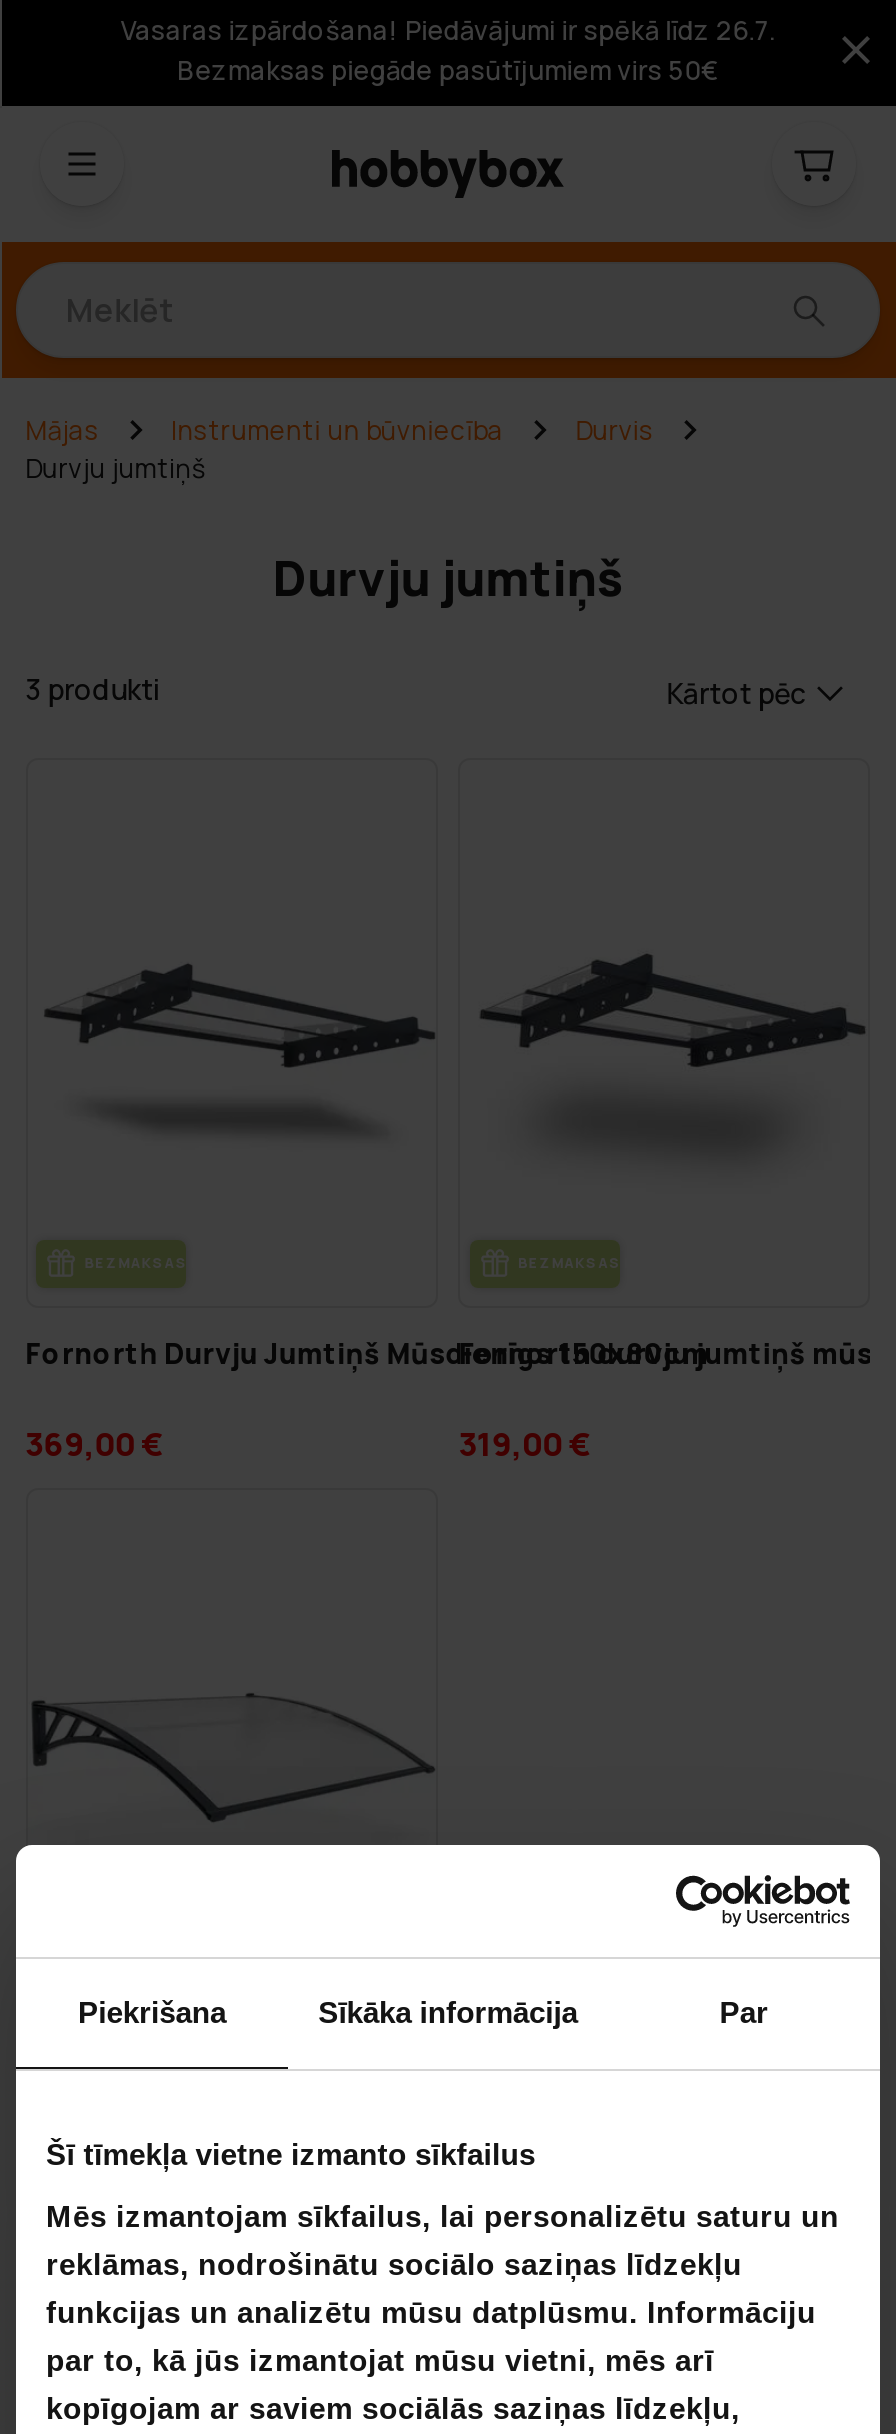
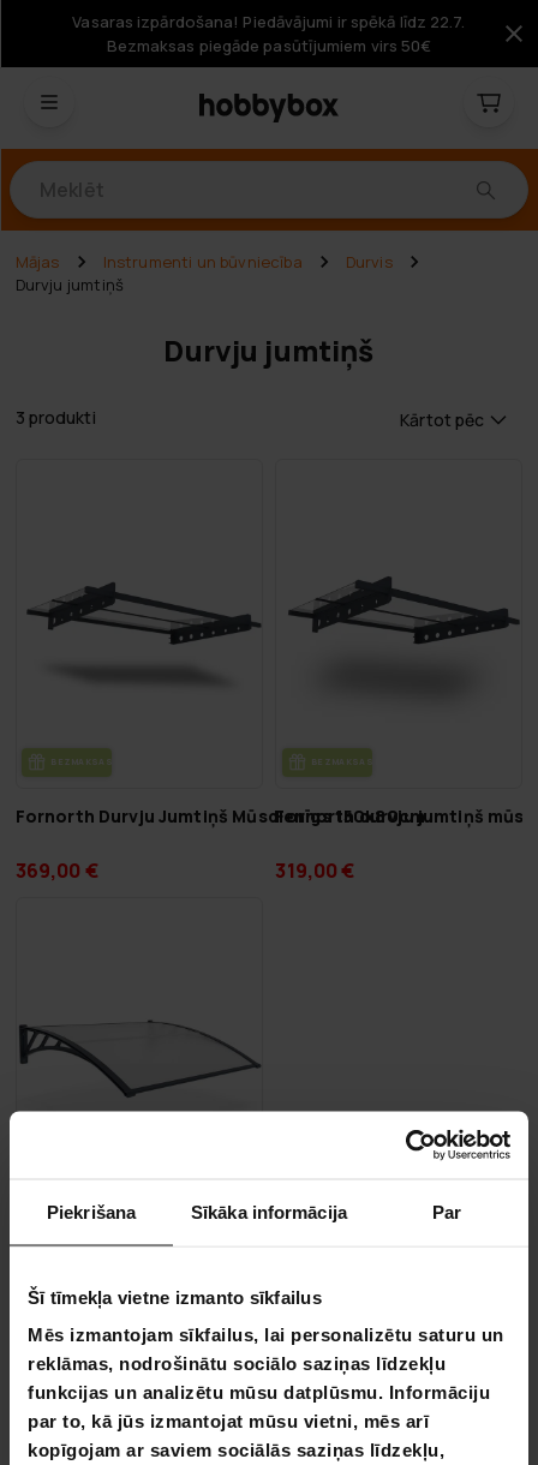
- Vasaras izpārdošana! Piedāvājumi ir spēkā līdz 26.7.
+ Vasaras izpārdošana! Piedāvājumi ir spēkā līdz 22.7.
